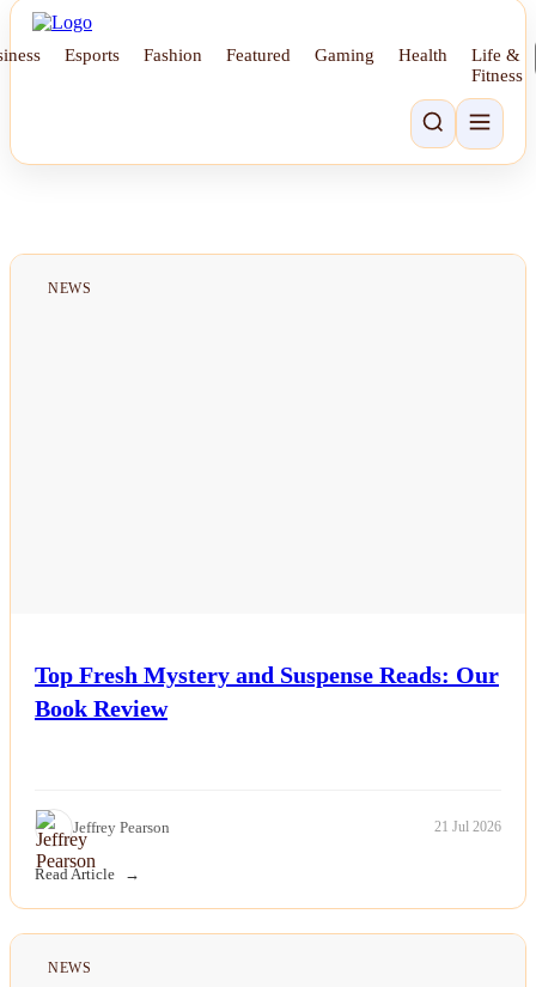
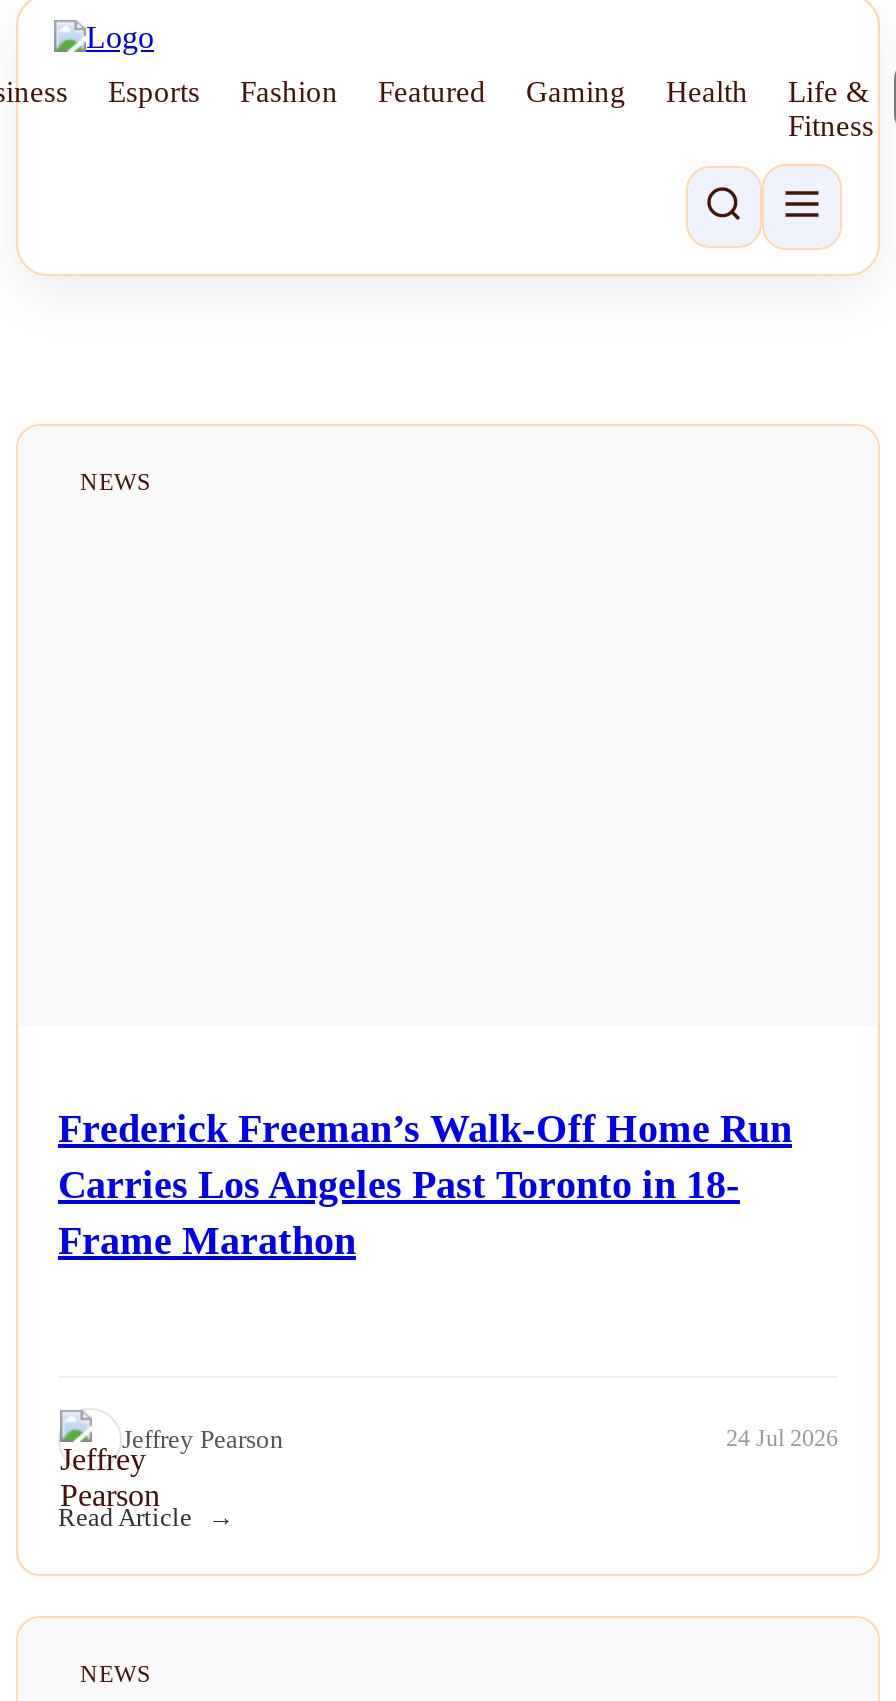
- Top Fresh Mystery and Suspense Reads: Our
- Book Review
+ Frederick Freeman’s Walk-Off Home Run
+ Carries Los Angeles Past Toronto in 18-
+ Frame Marathon

- 21 Jul 2026
+ 24 Jul 2026
